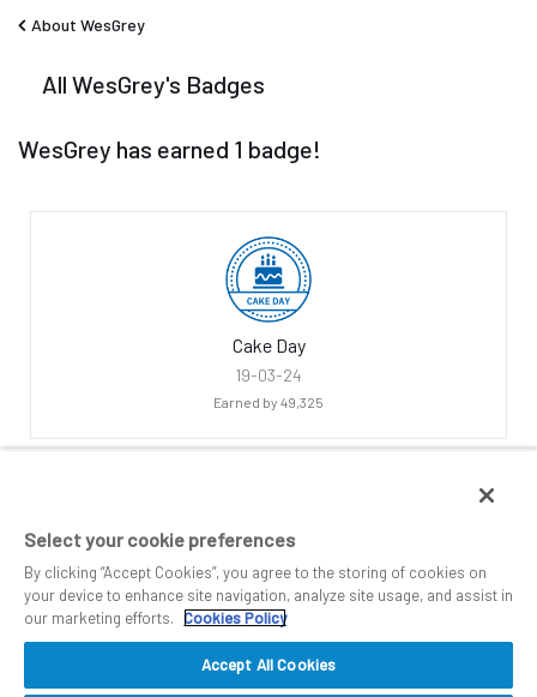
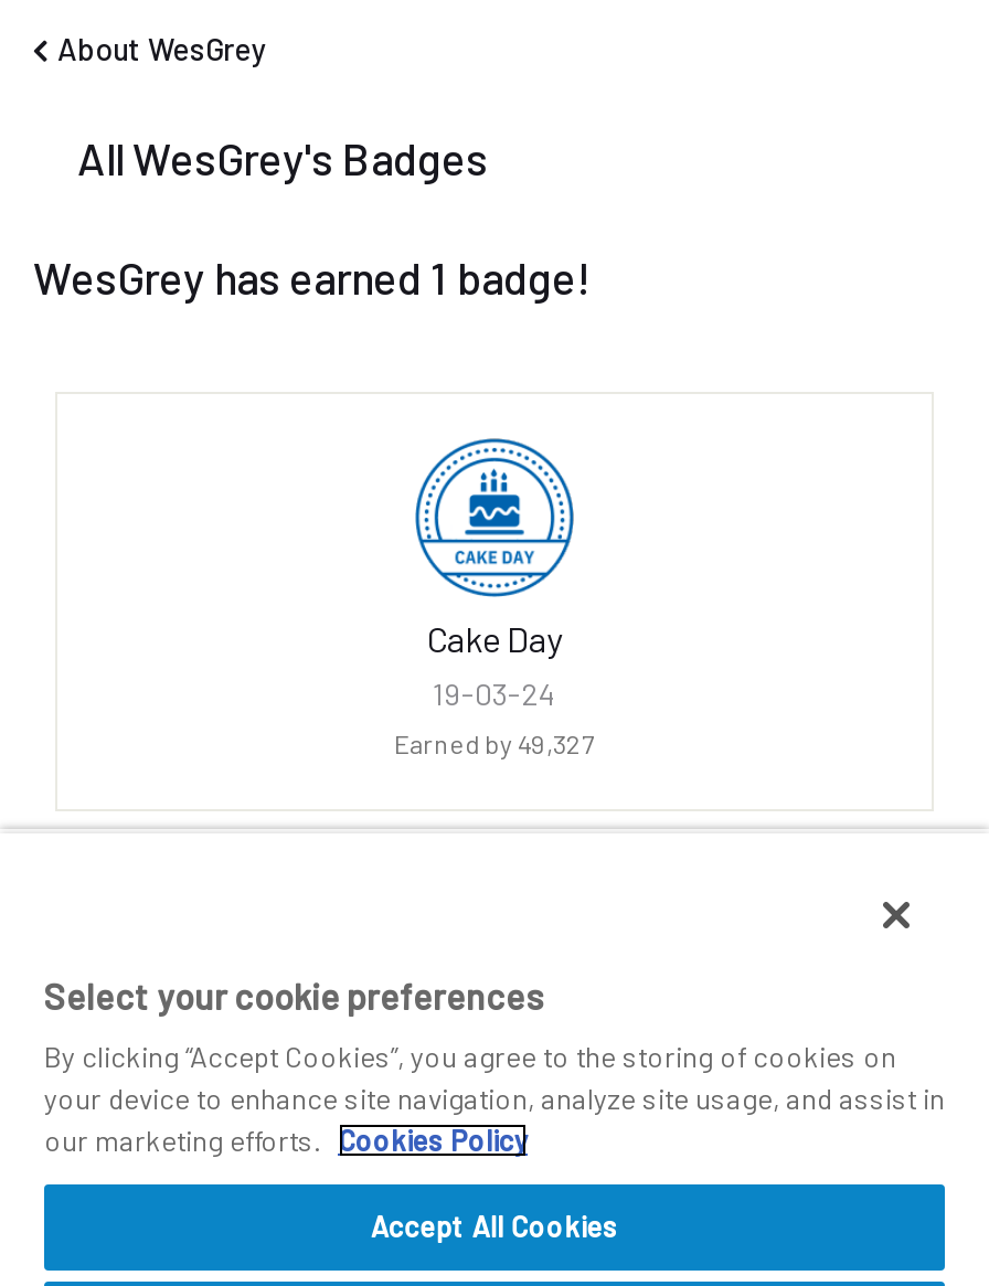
- Earned by 49,325
+ Earned by 49,327
